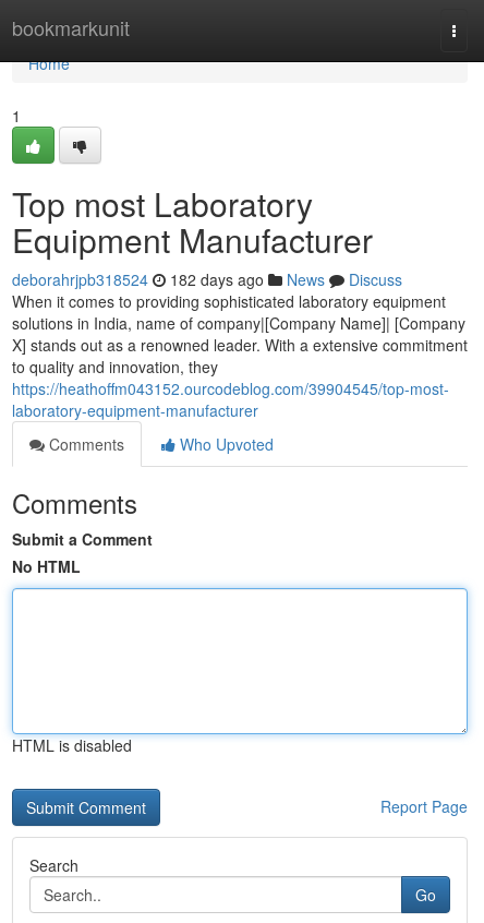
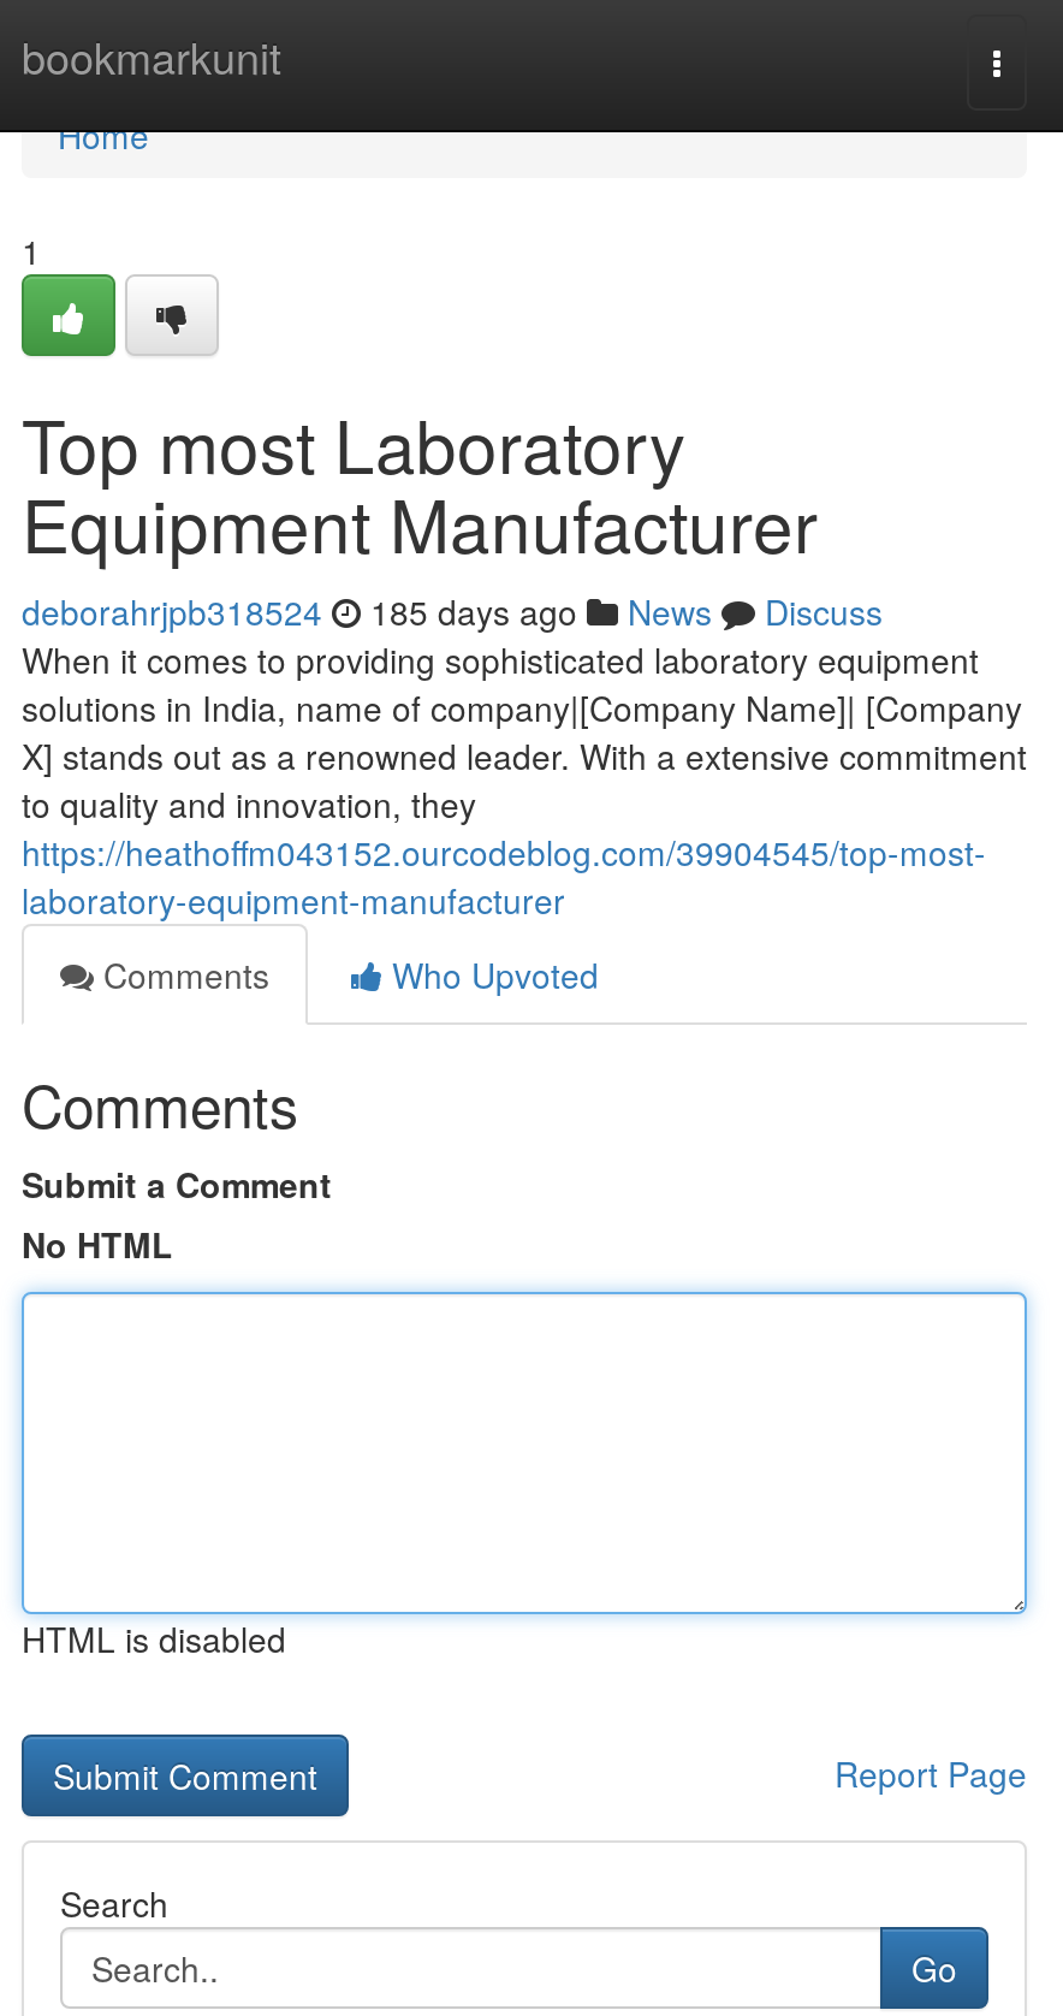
- deborahrjpb318524 182 days ago News Discuss
+ deborahrjpb318524 185 days ago News Discuss
